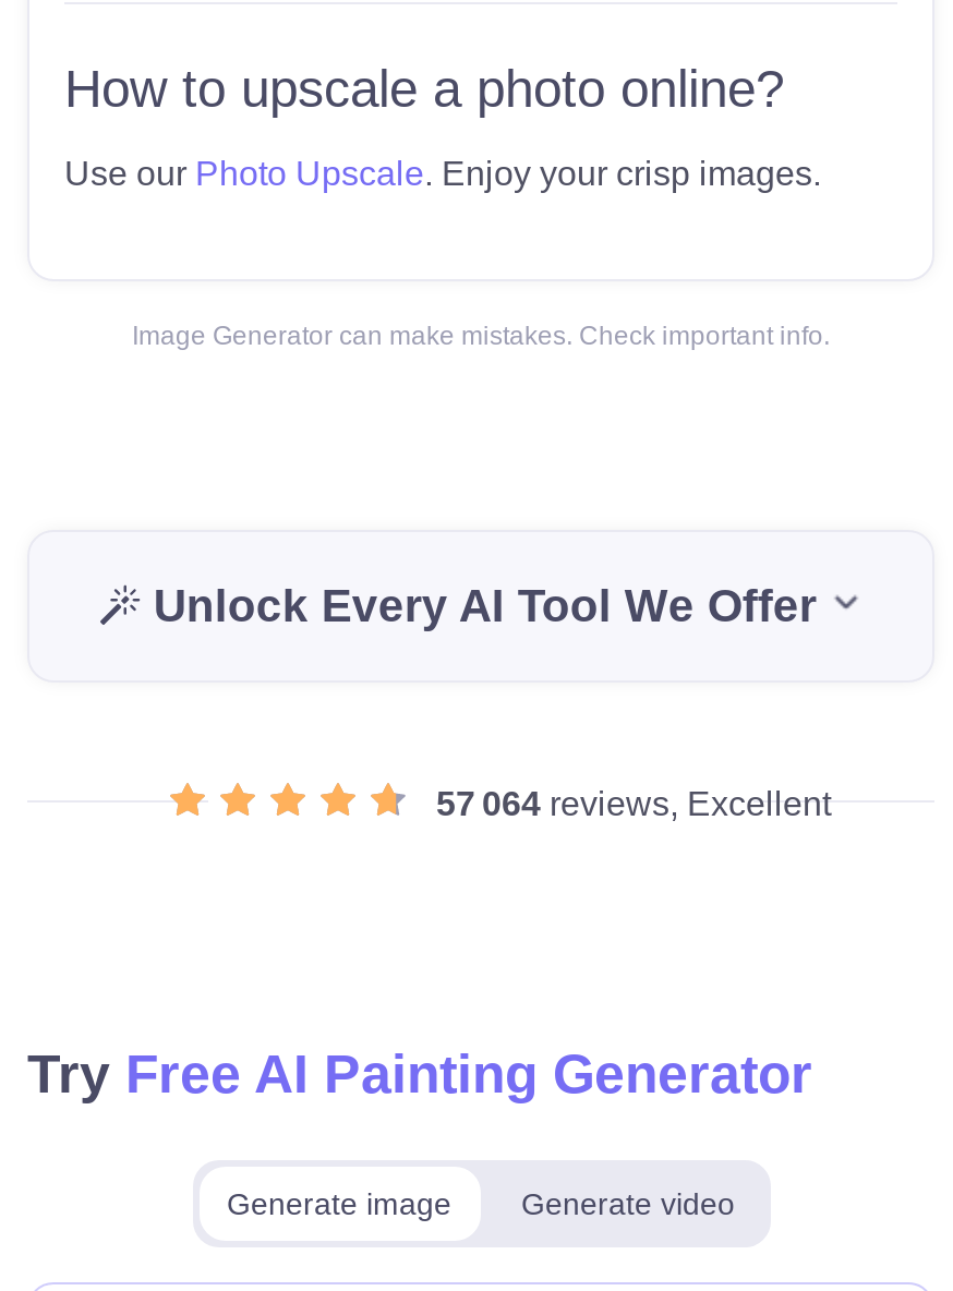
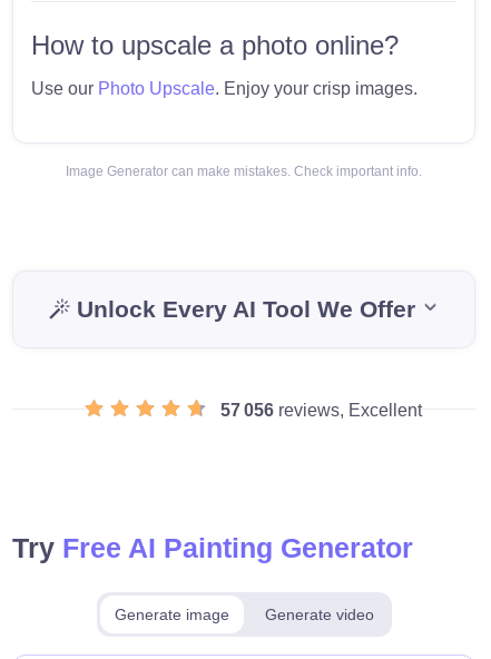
- 57 064 reviews, Excellent
+ 57 056 reviews, Excellent
